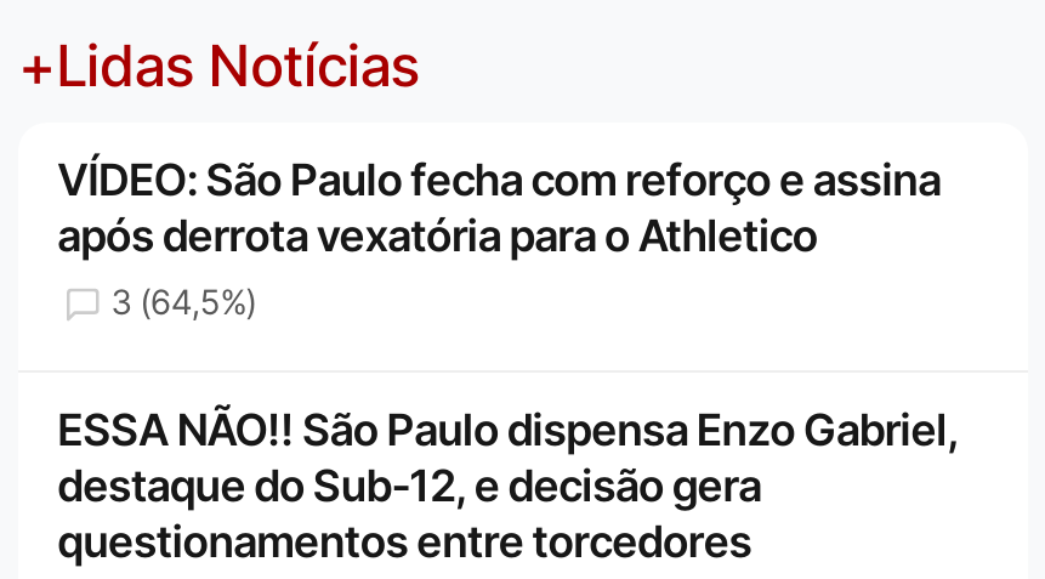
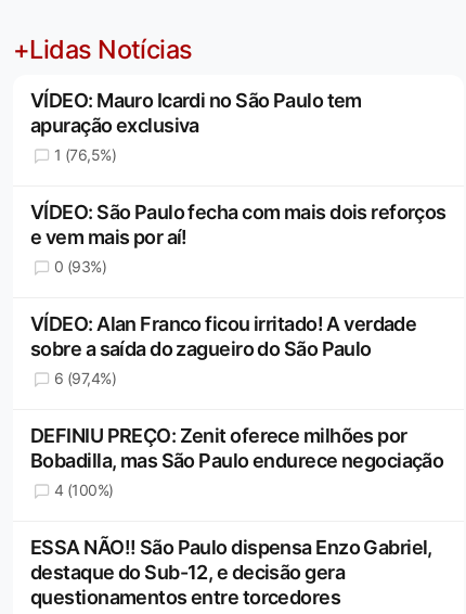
- VÍDEO: São Paulo fecha com reforço e assina
- após derrota vexatória para o Athletico
- 3 (64,5%)
+ VÍDEO: Mauro Icardi no São Paulo tem
+ apuração exclusiva
+ 1 (76,5%)
+ VÍDEO: São Paulo fecha com mais dois reforços
+ e vem mais por aí!
+ 0 (93%)
+ VÍDEO: Alan Franco ficou irritado! A verdade
+ sobre a saída do zagueiro do São Paulo
+ 6 (97,4%)
+ DEFINIU PREÇO: Zenit oferece milhões por
+ Bobadilla, mas São Paulo endurece negociação
+ 4 (100%)
